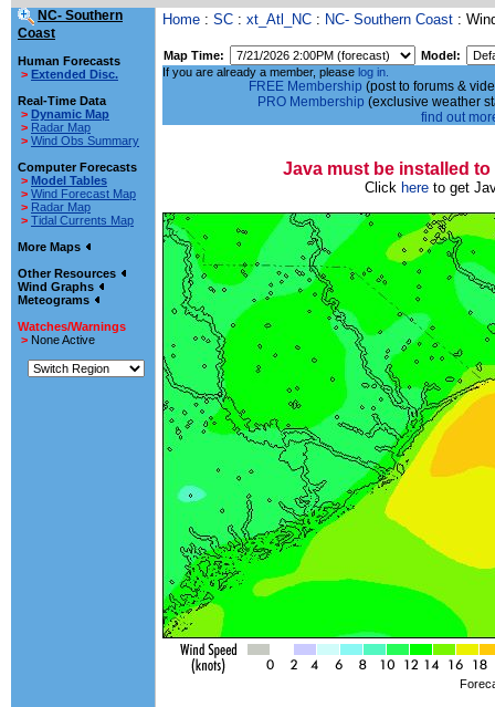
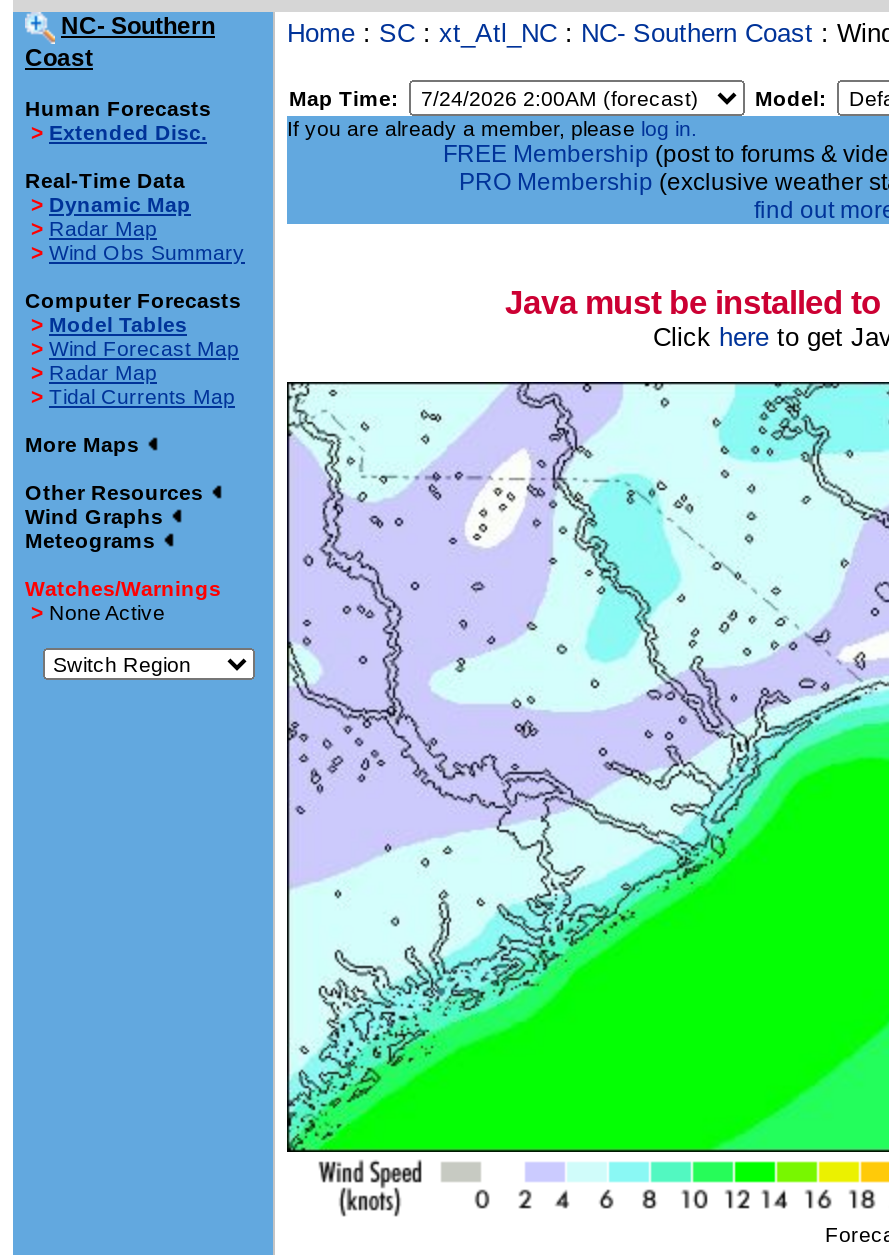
- [image]
+ [image]
